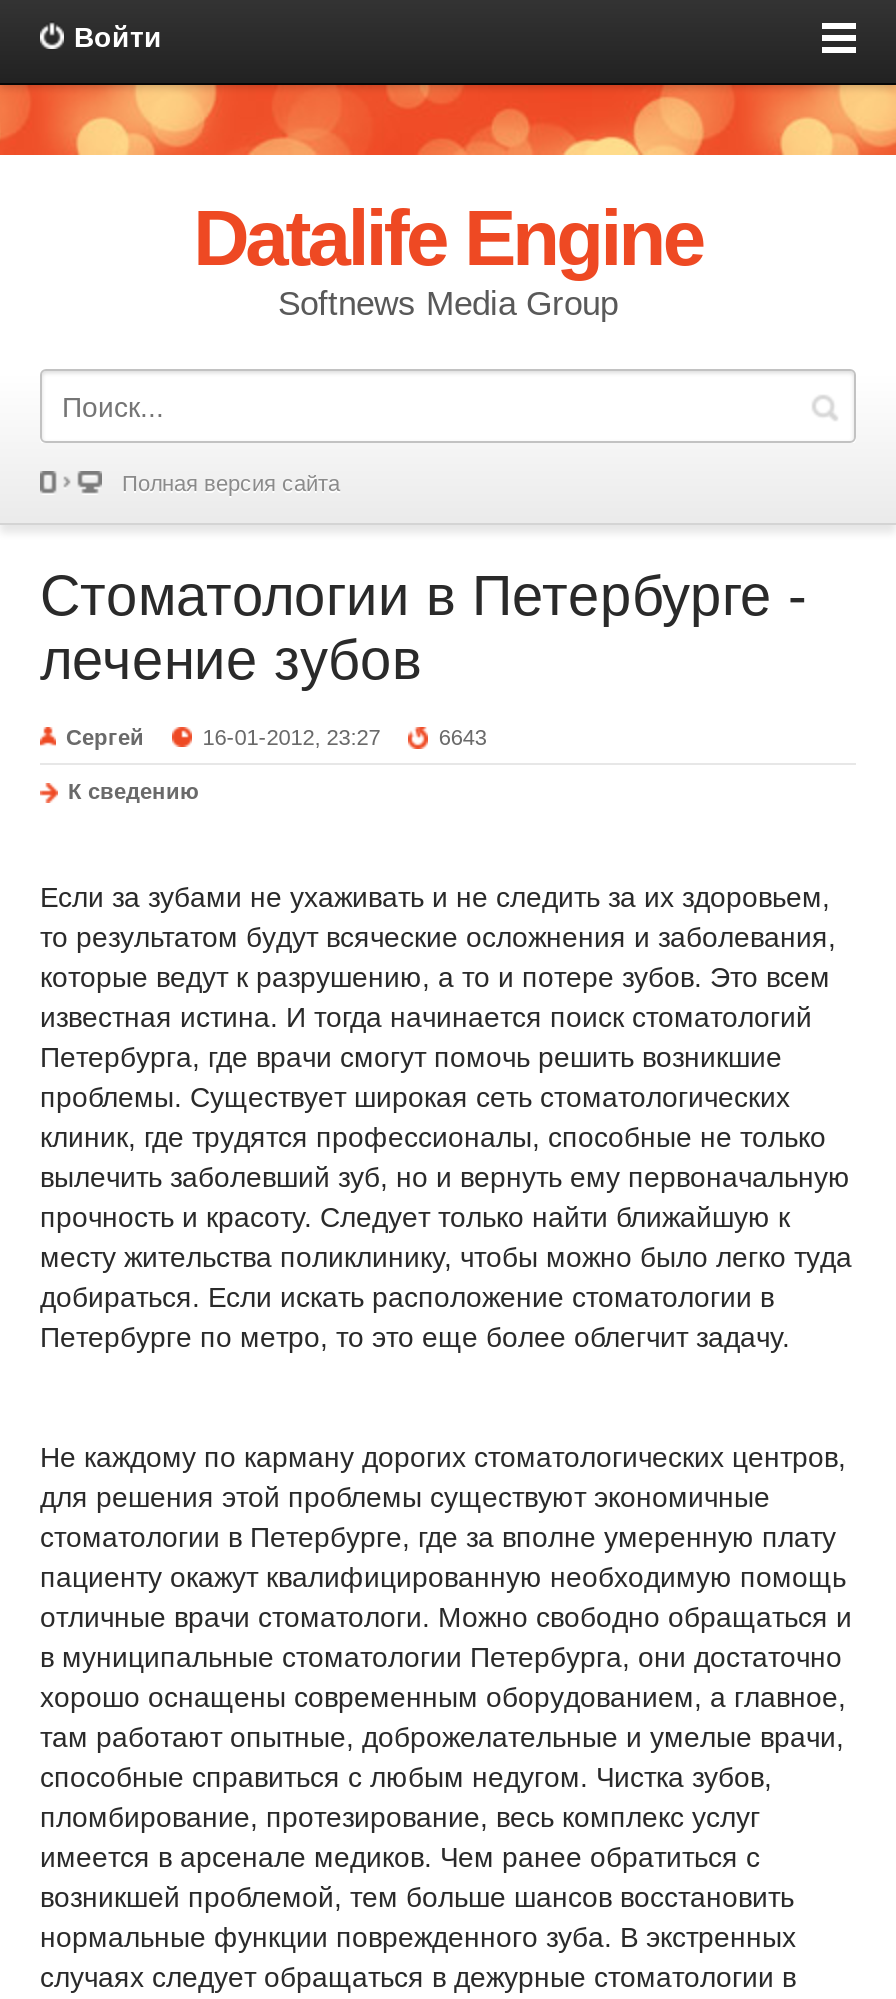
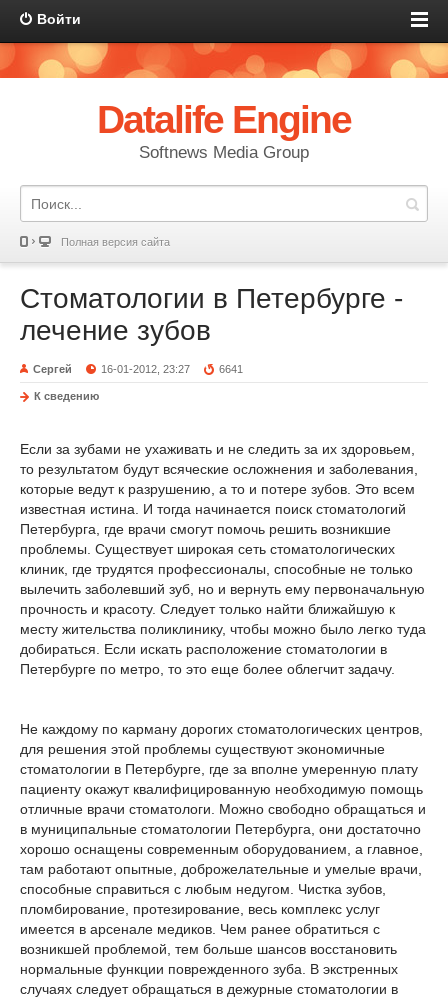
- 6643
+ 6641
